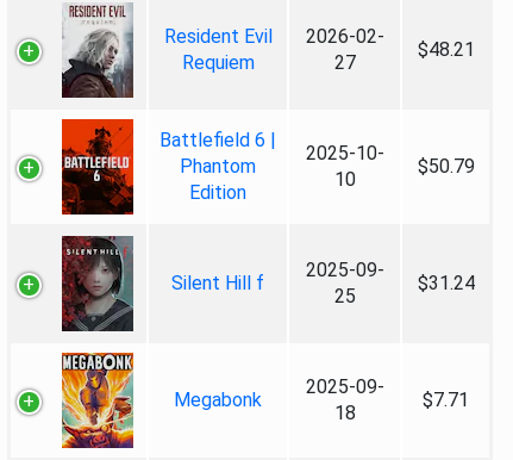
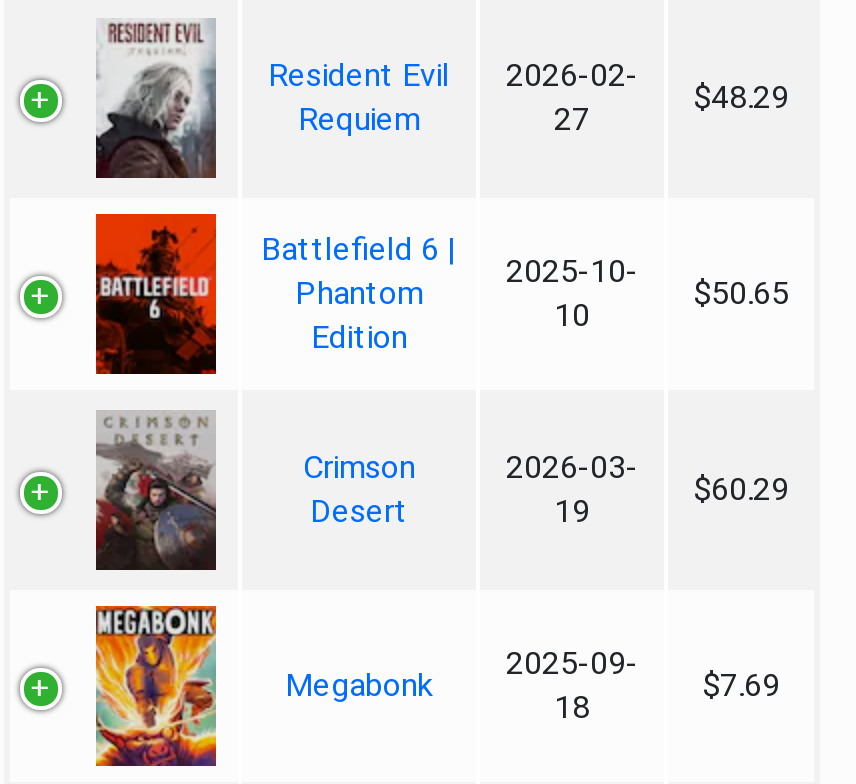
- $48.21
+ $48.29

- $50.79
+ $50.65

- [image]
+ [image]

- 2025-09-
- 25
+ 2026-03-
+ 19

- Silent Hill f
+ Crimson
+ Desert

- $31.24
+ $60.29

- $7.71
+ $7.69
